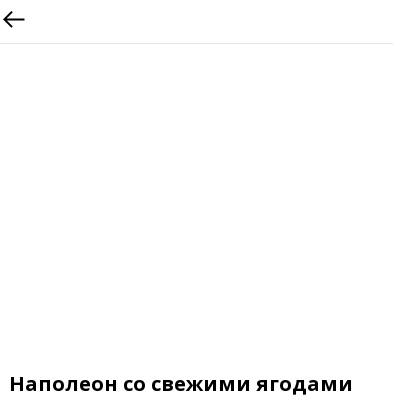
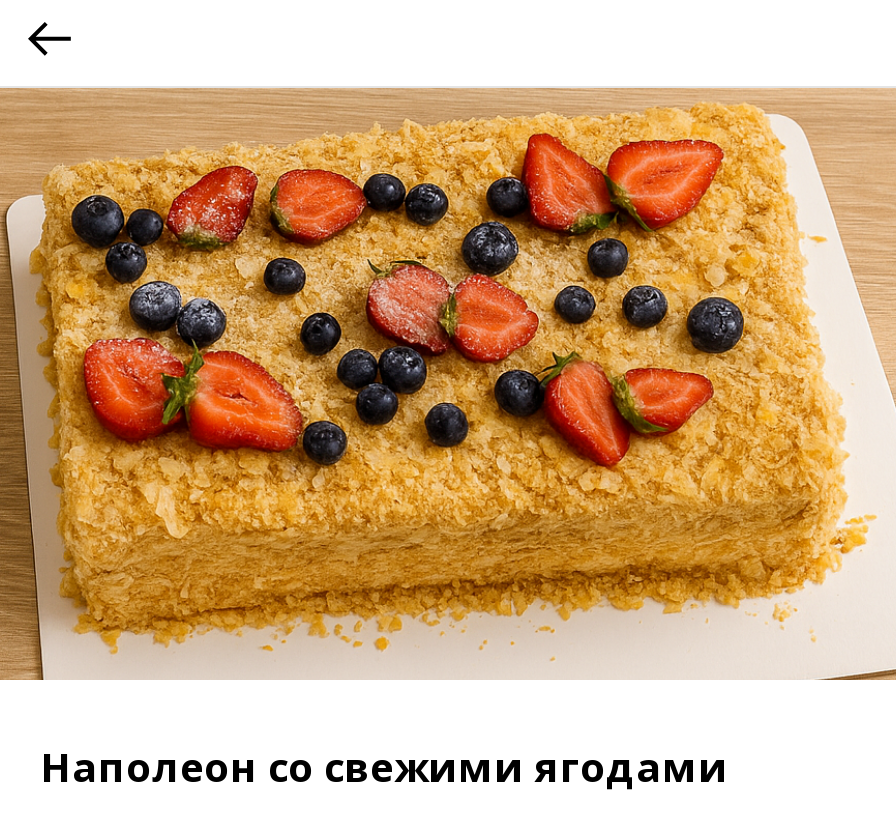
+ [image]
